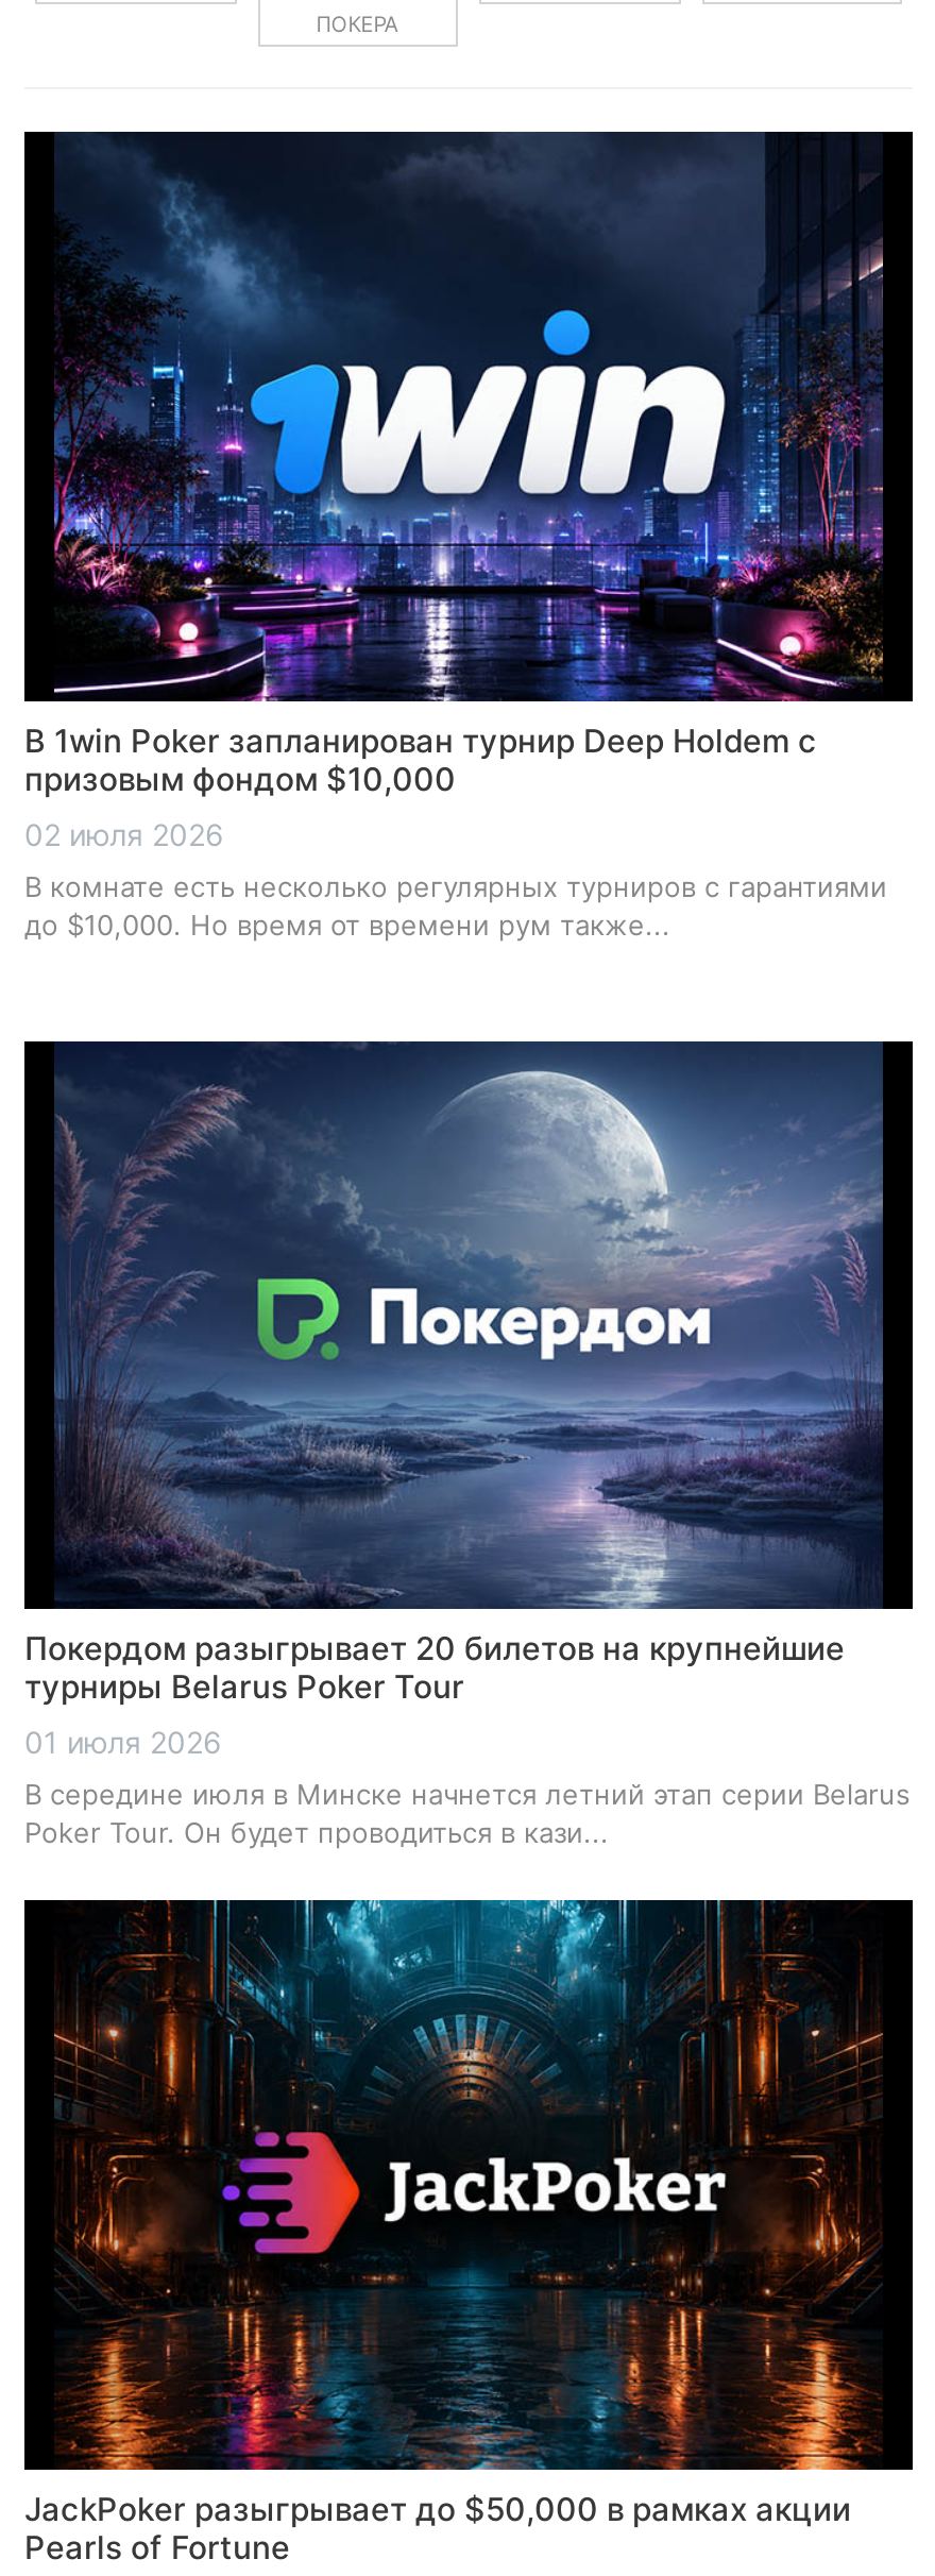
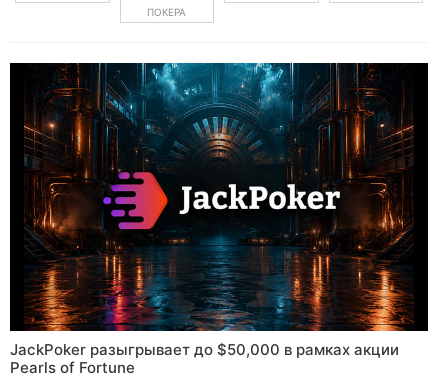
- [image]
- В 1win Poker запланирован турнир Deep Holdem с
- призовым фондом $10,000
- 02 июля 2026
- В комнате есть несколько регулярных турниров с гарантиями
- до $10,000. Но время от времени рум также...

- [image]
- Покердом разыгрывает 20 билетов на крупнейшие
- турниры Belarus Poker Tour
- 01 июля 2026
- В середине июля в Минске начнется летний этап серии Belarus
- Poker Tour. Он будет проводиться в кази...
